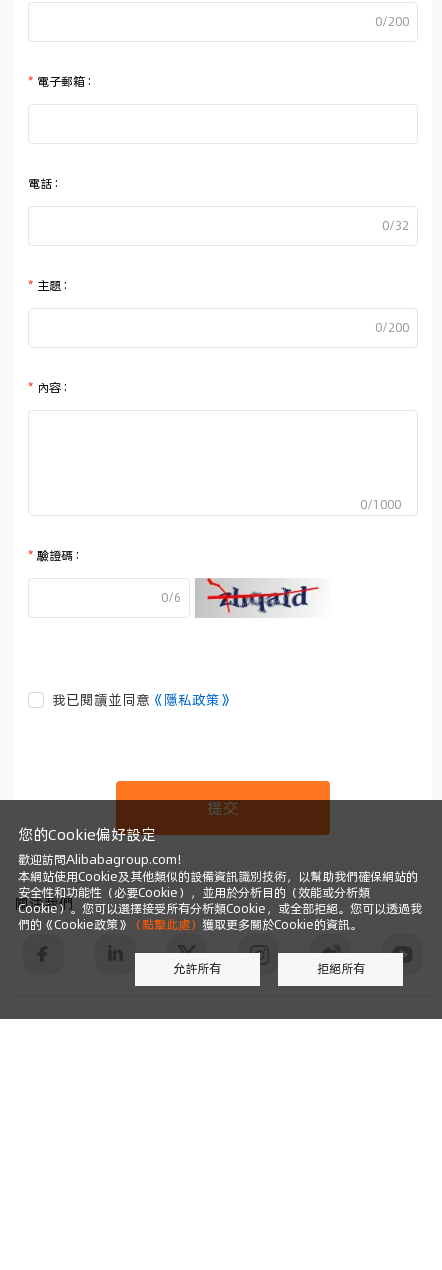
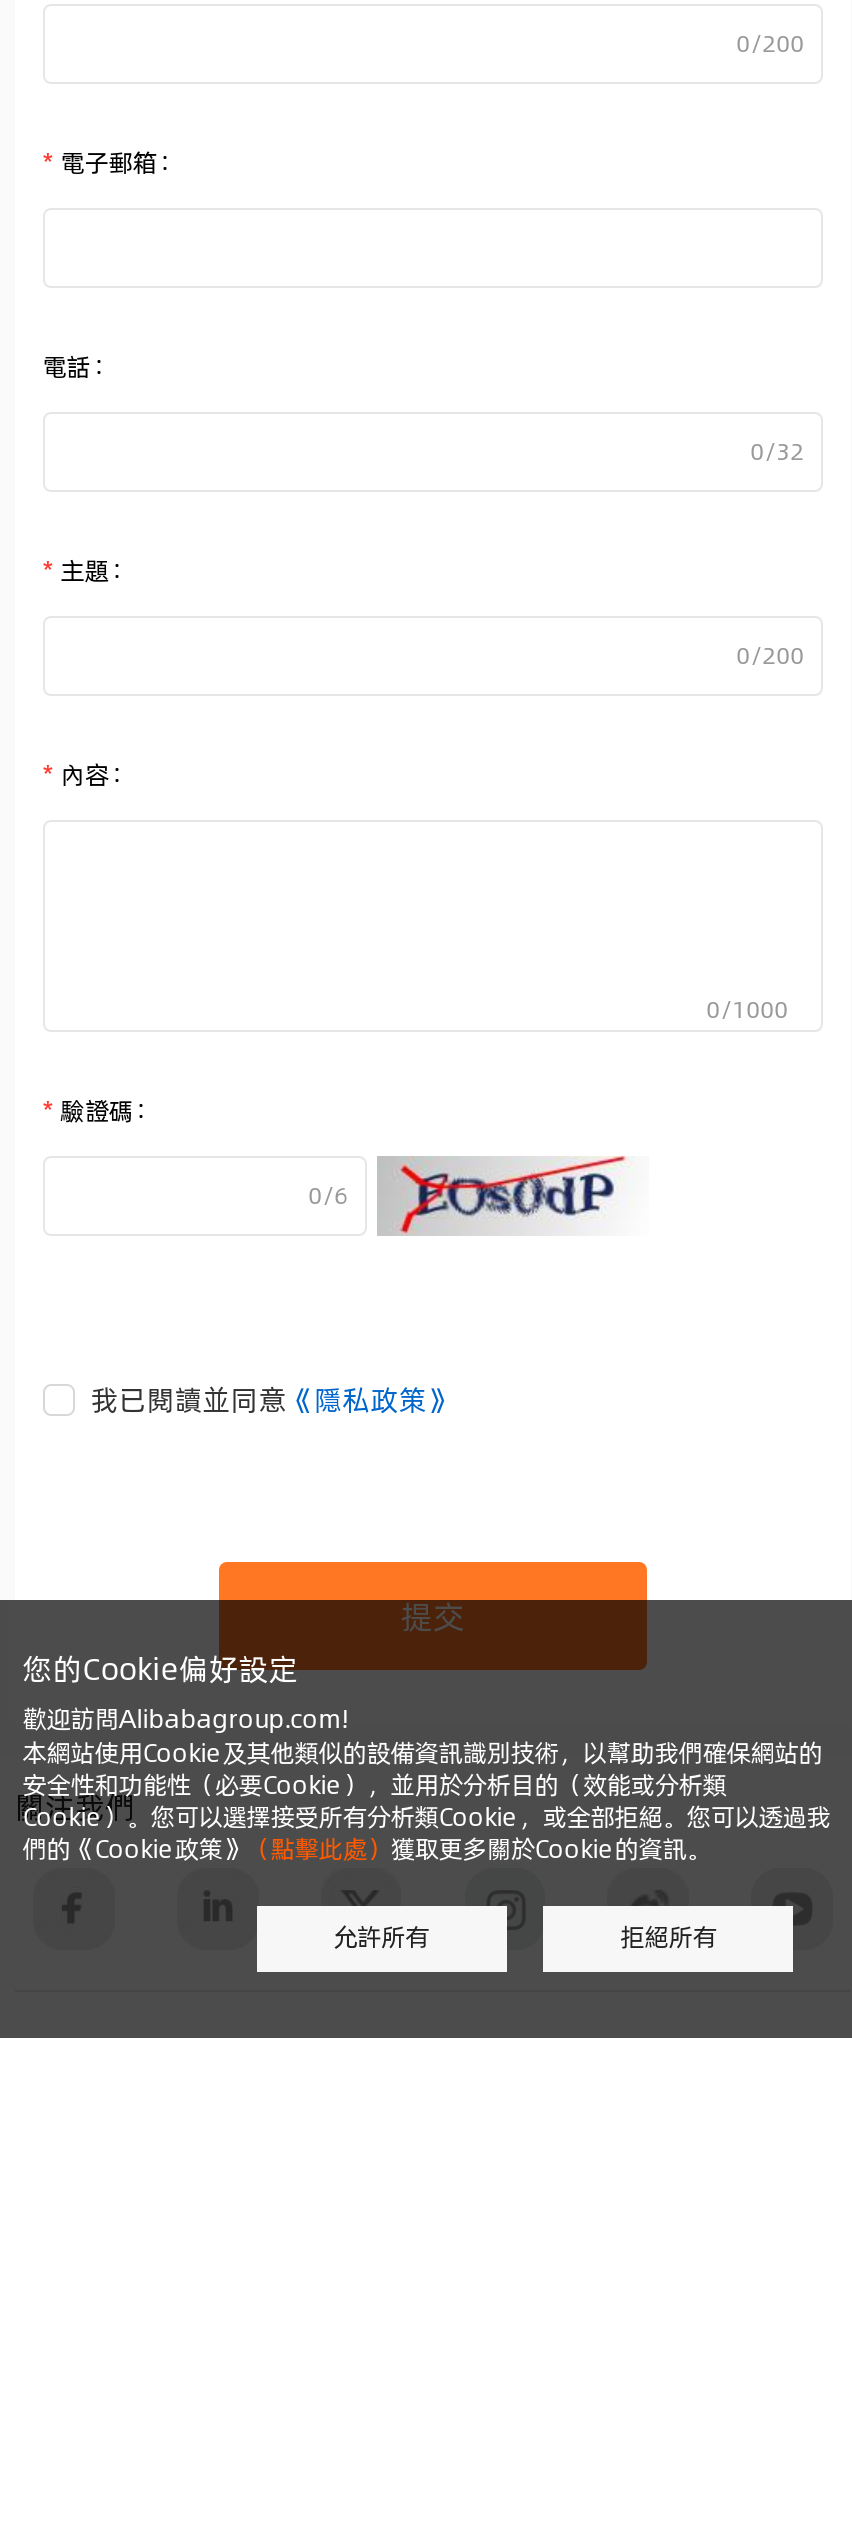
- [image]
+ [image]
